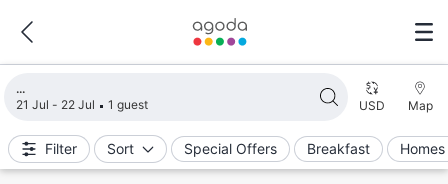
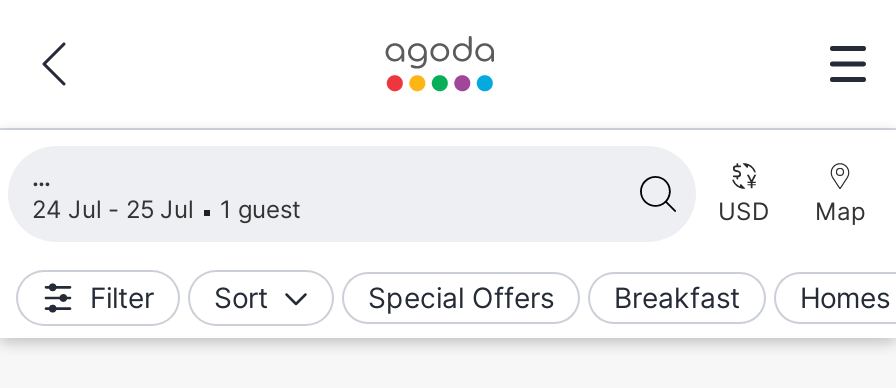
- 21 Jul - 22 Jul 1 guest
+ 24 Jul - 25 Jul 1 guest
